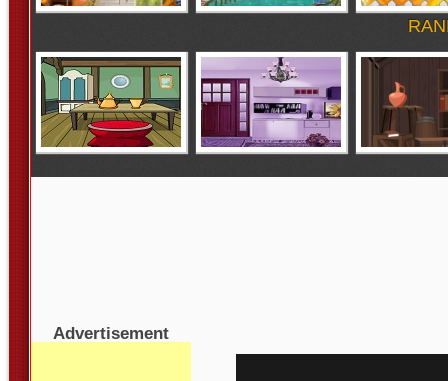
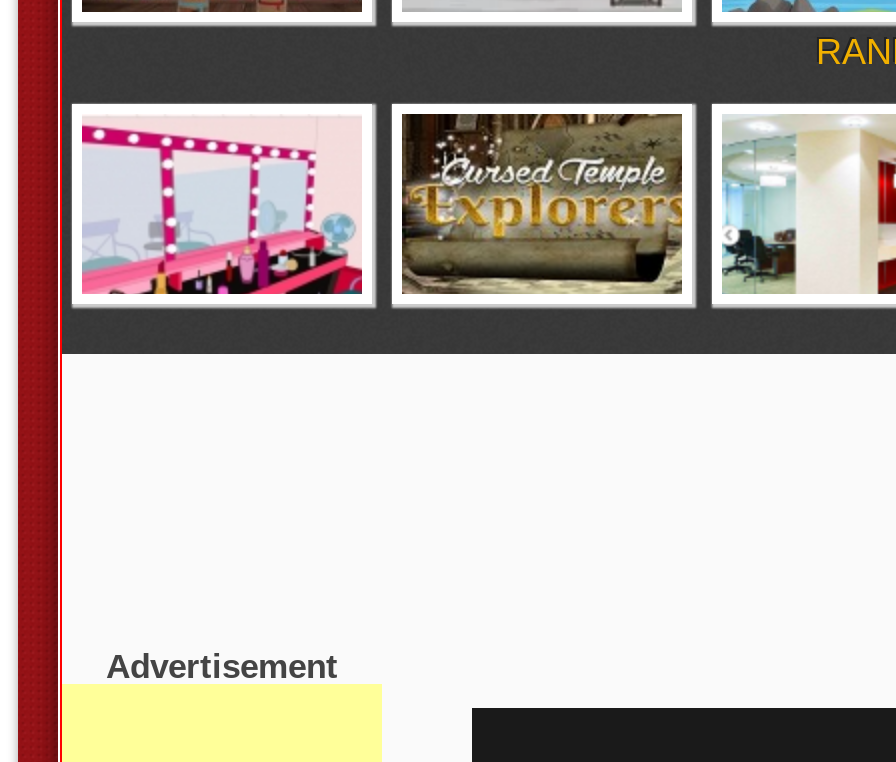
- [image]
+ [image]

- [image]
+ [image]

- [image]
+ [image]
